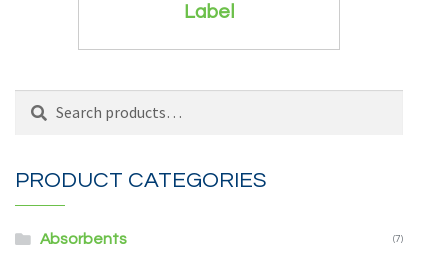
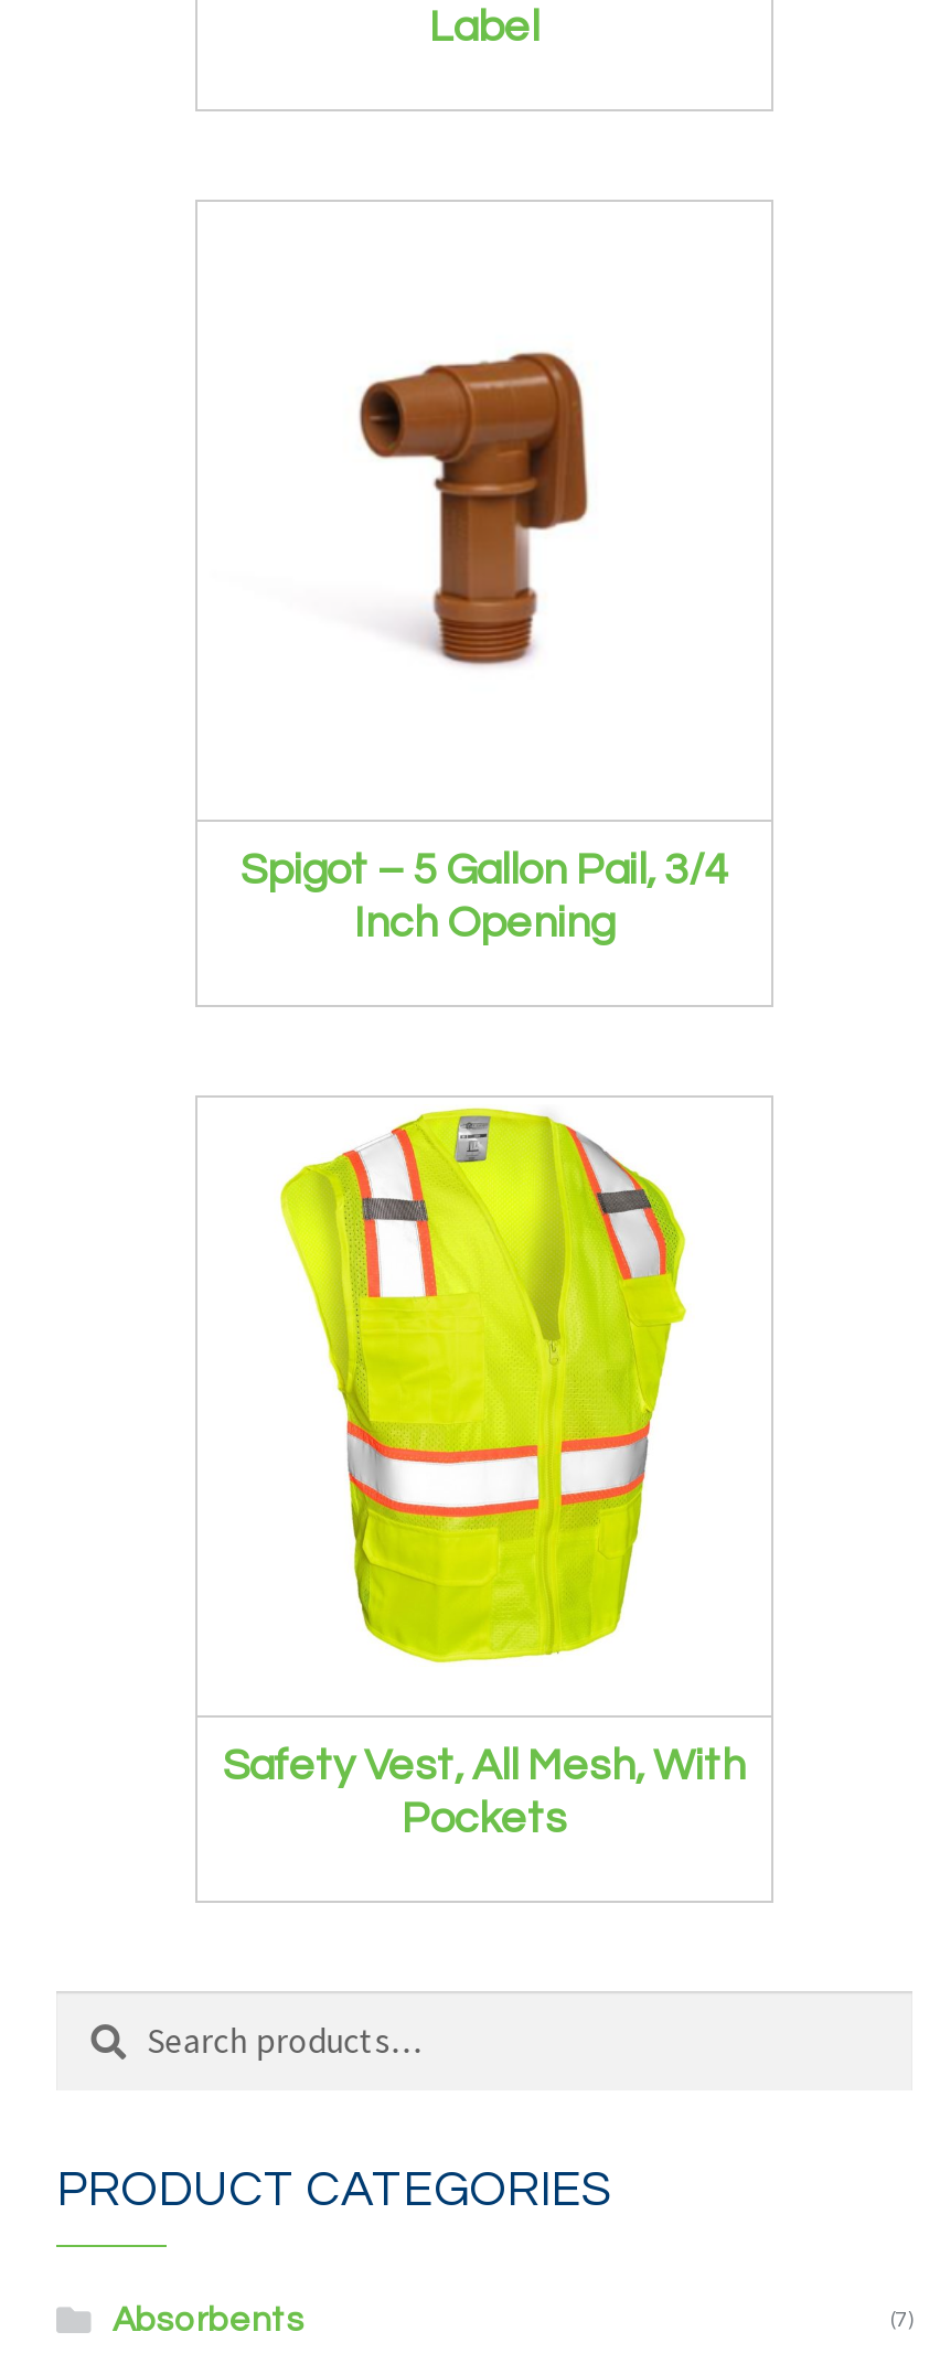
+ [image]
+ Safety Vest, All Mesh, With
+ Pockets

+ Spigot – 5 Gallon Pail, 3/4
+ Inch Opening

+ [image]
